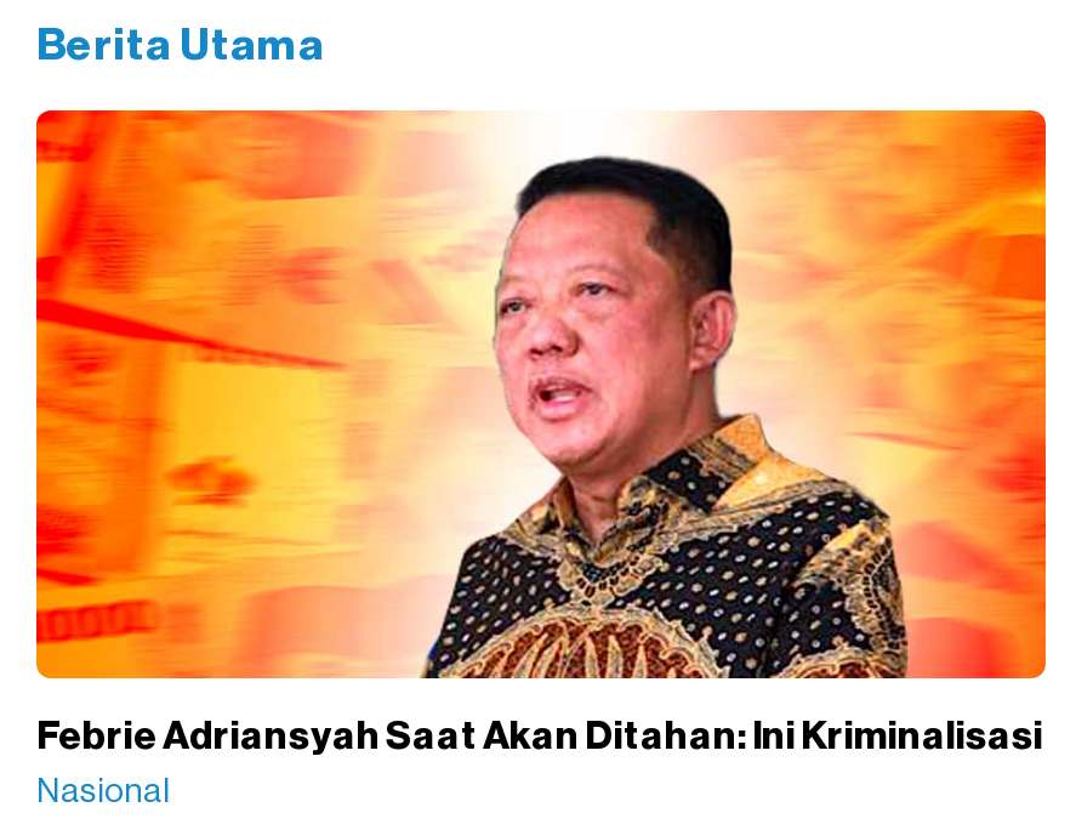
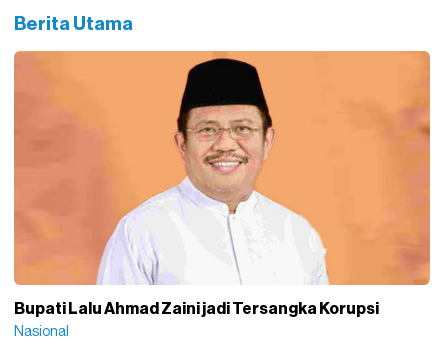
- [image]
- Febrie Adriansyah Saat Akan Ditahan: Ini Kriminalisasi
+ [image]
+ Bupati Lalu Ahmad Zaini jadi Tersangka Korupsi
